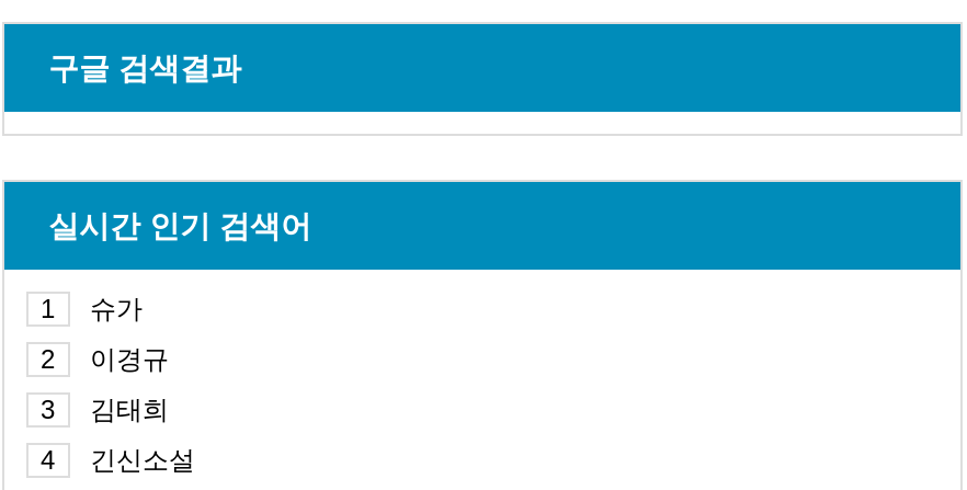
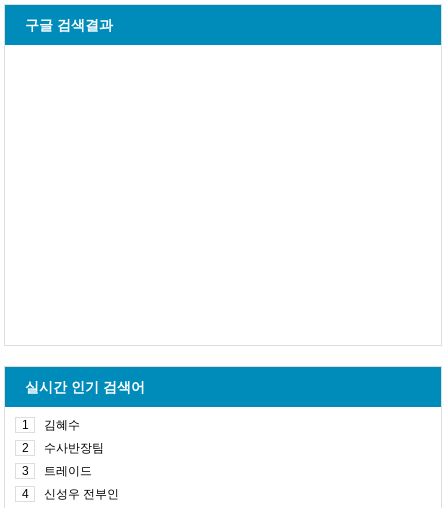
- 슈가
+ 김혜수

- 이경규
+ 수사반장팀

- 김태희
+ 트레이드

- 긴신소설
+ 신성우 전부인
